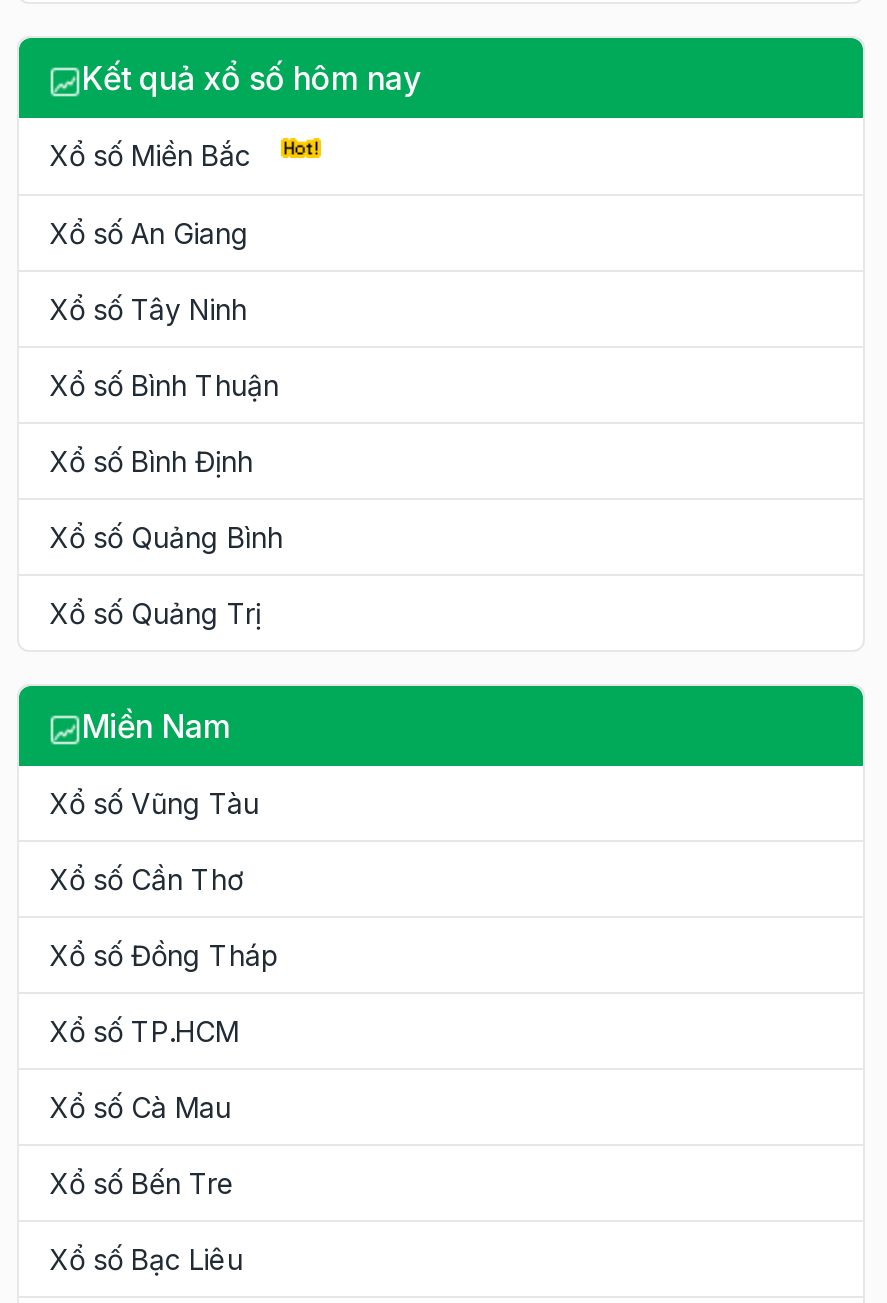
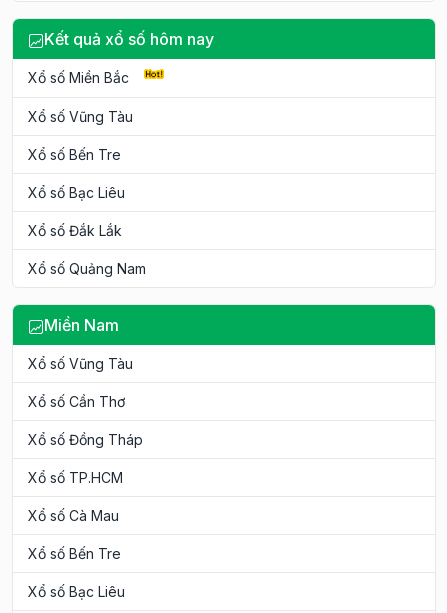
- Xổ số An Giang
- Xổ số Tây Ninh
- Xổ số Bình Thuận
- Xổ số Bình Định
- Xổ số Quảng Bình
- Xổ số Quảng Trị
+ Xổ số Vũng Tàu
+ Xổ số Bến Tre
+ Xổ số Bạc Liêu
+ Xổ số Đắk Lắk
+ Xổ số Quảng Nam
